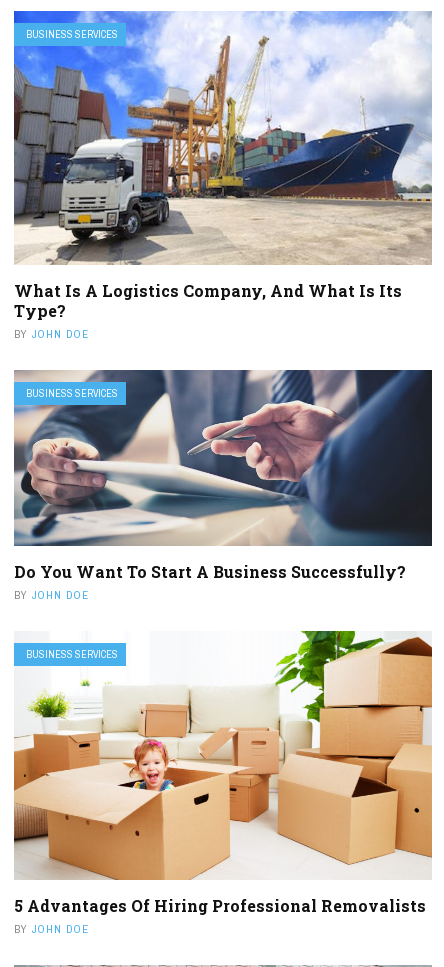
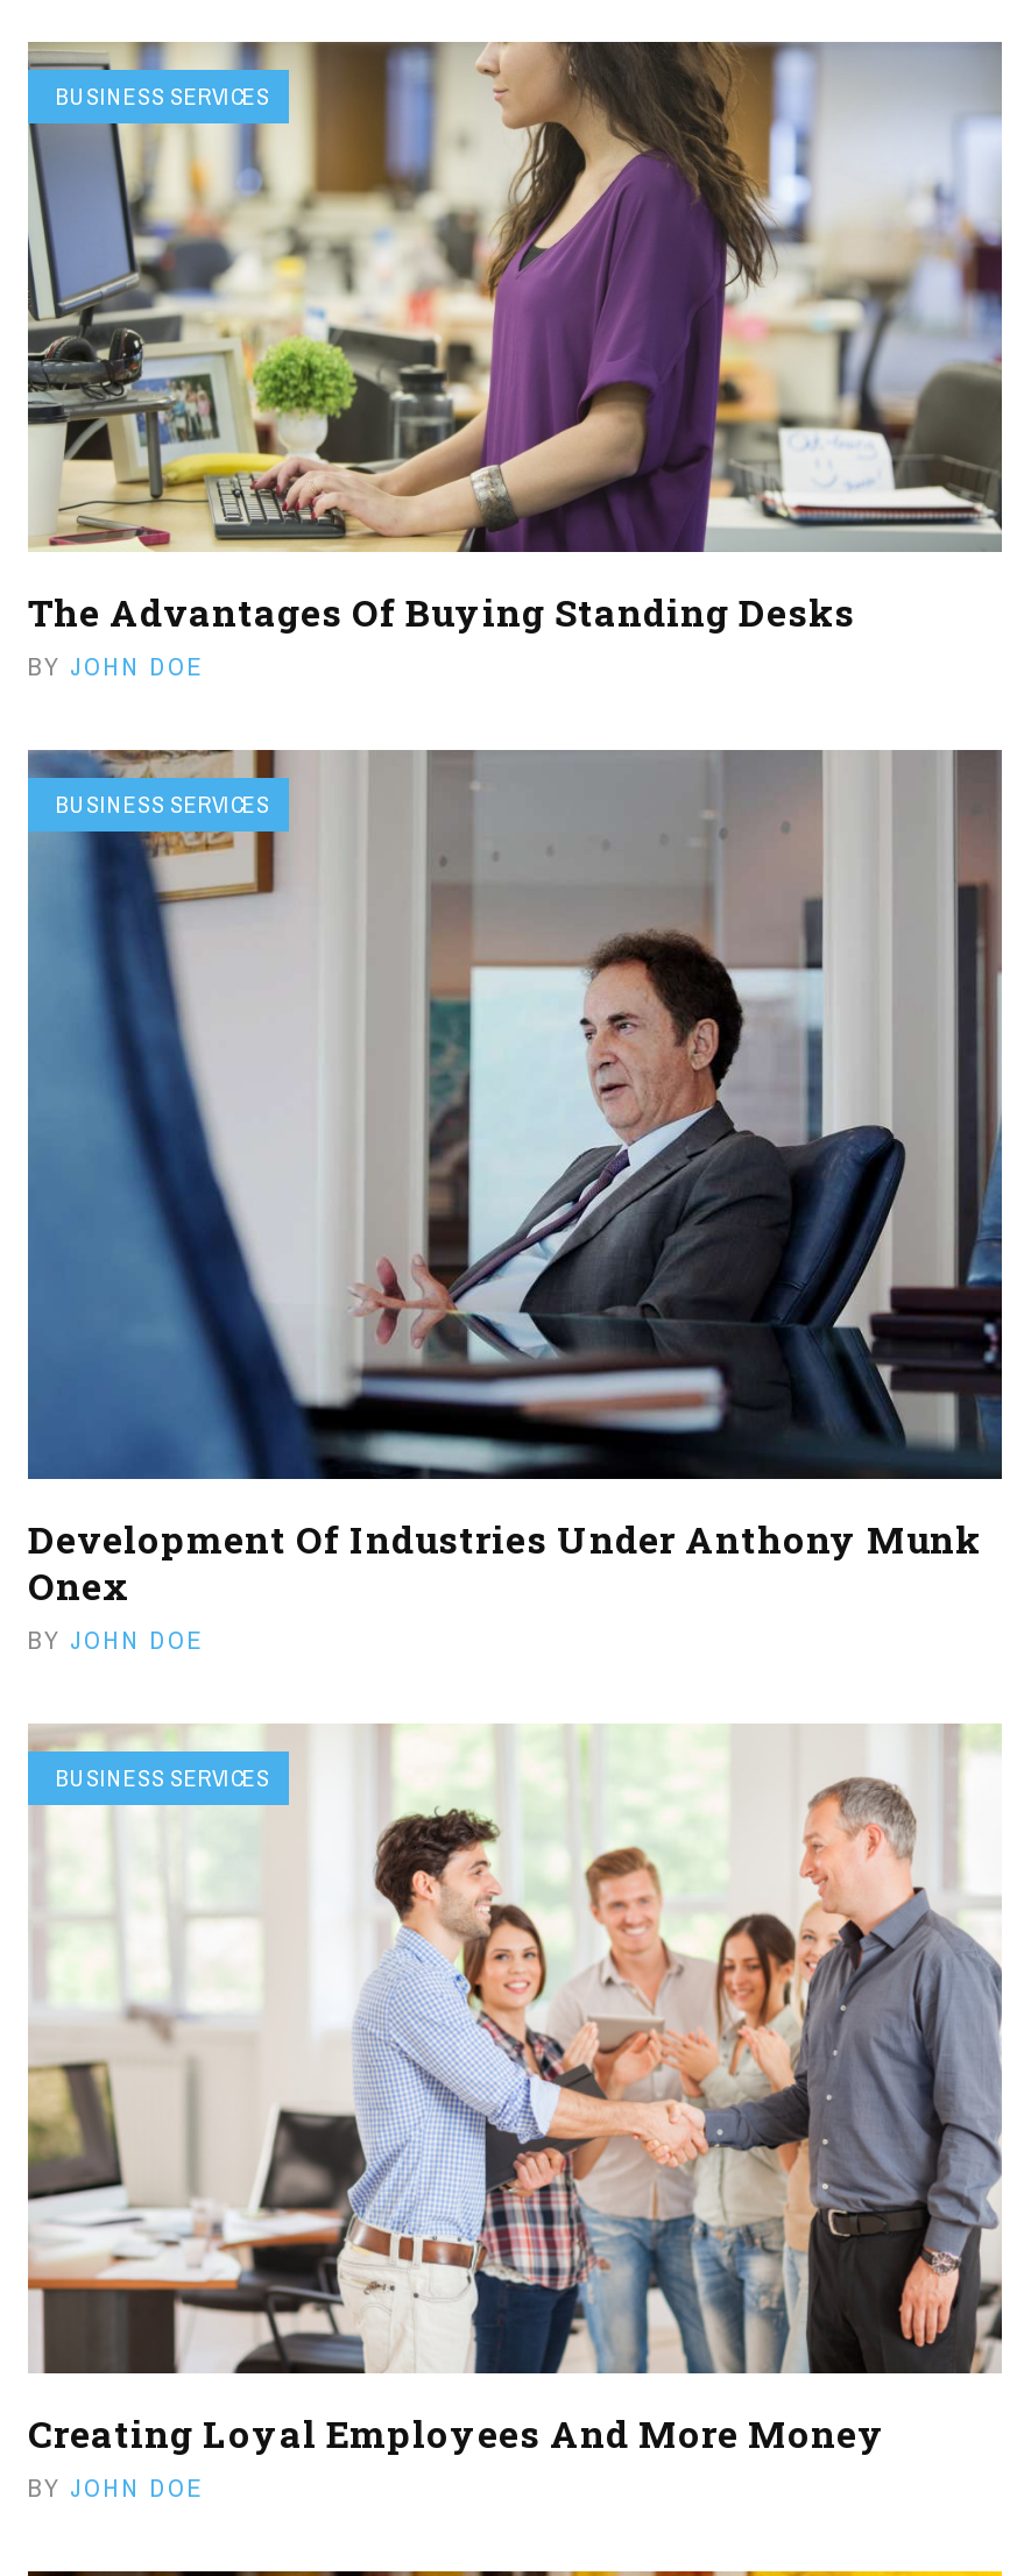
- [image]
- What Is A Logistics Company, And What Is Its
- Type?
+ [image]
+ The Advantages Of Buying Standing Desks

moved up: BY JOHN DOE | BUSINESS SERVICES

- [image]
- Do You Want To Start A Business Successfully?
+ [image]
+ Development Of Industries Under Anthony Munk
+ Onex

- [image]
- 5 Advantages Of Hiring Professional Removalists
+ [image]
+ Creating Loyal Employees And More Money
